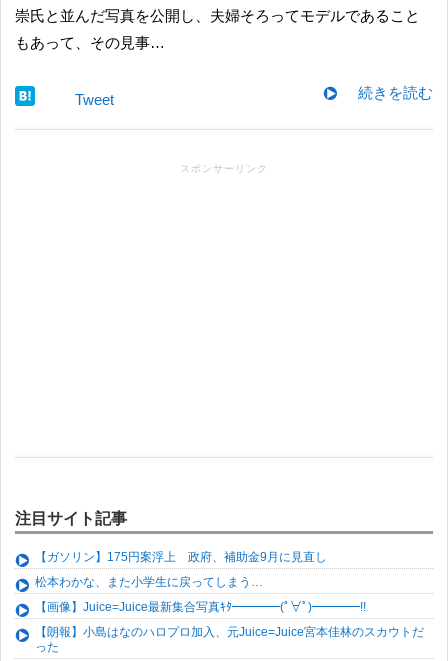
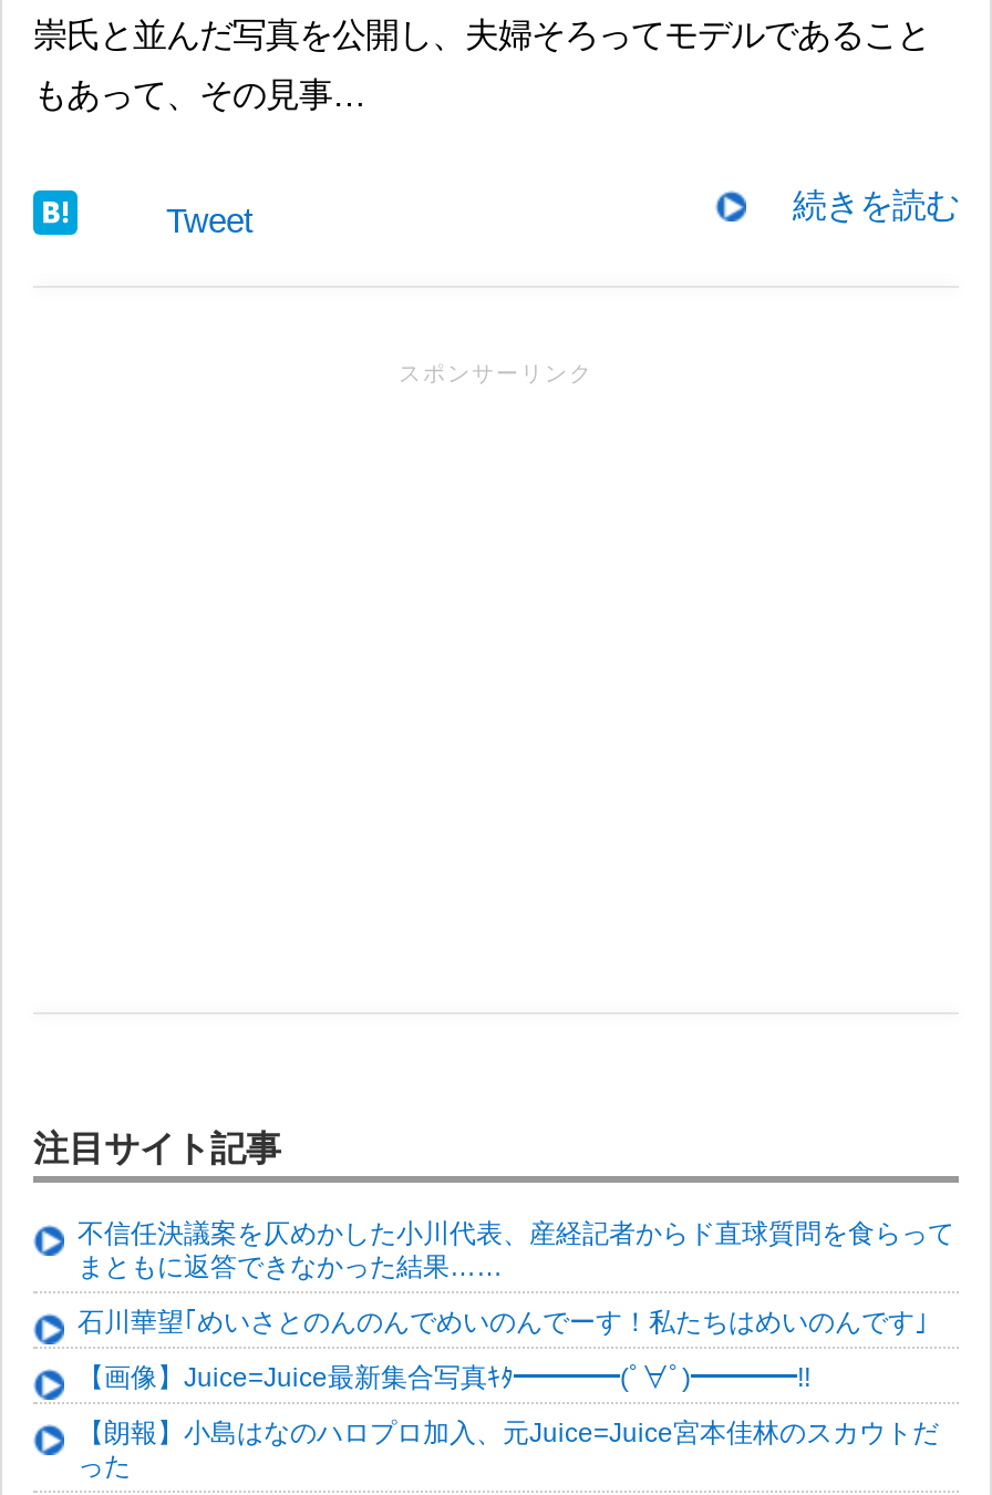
- 【ガソリン】175円案浮上 政府、補助金9月に見直し
+ 不信任決議案を仄めかした小川代表、産経記者からド直球質問を食らって
+ まともに返答できなかった結果……

- 松本わかな、また小学生に戻ってしまう…
+ 石川華望｢めいさとのんのんでめいのんでーす！私たちはめいのんです｣
